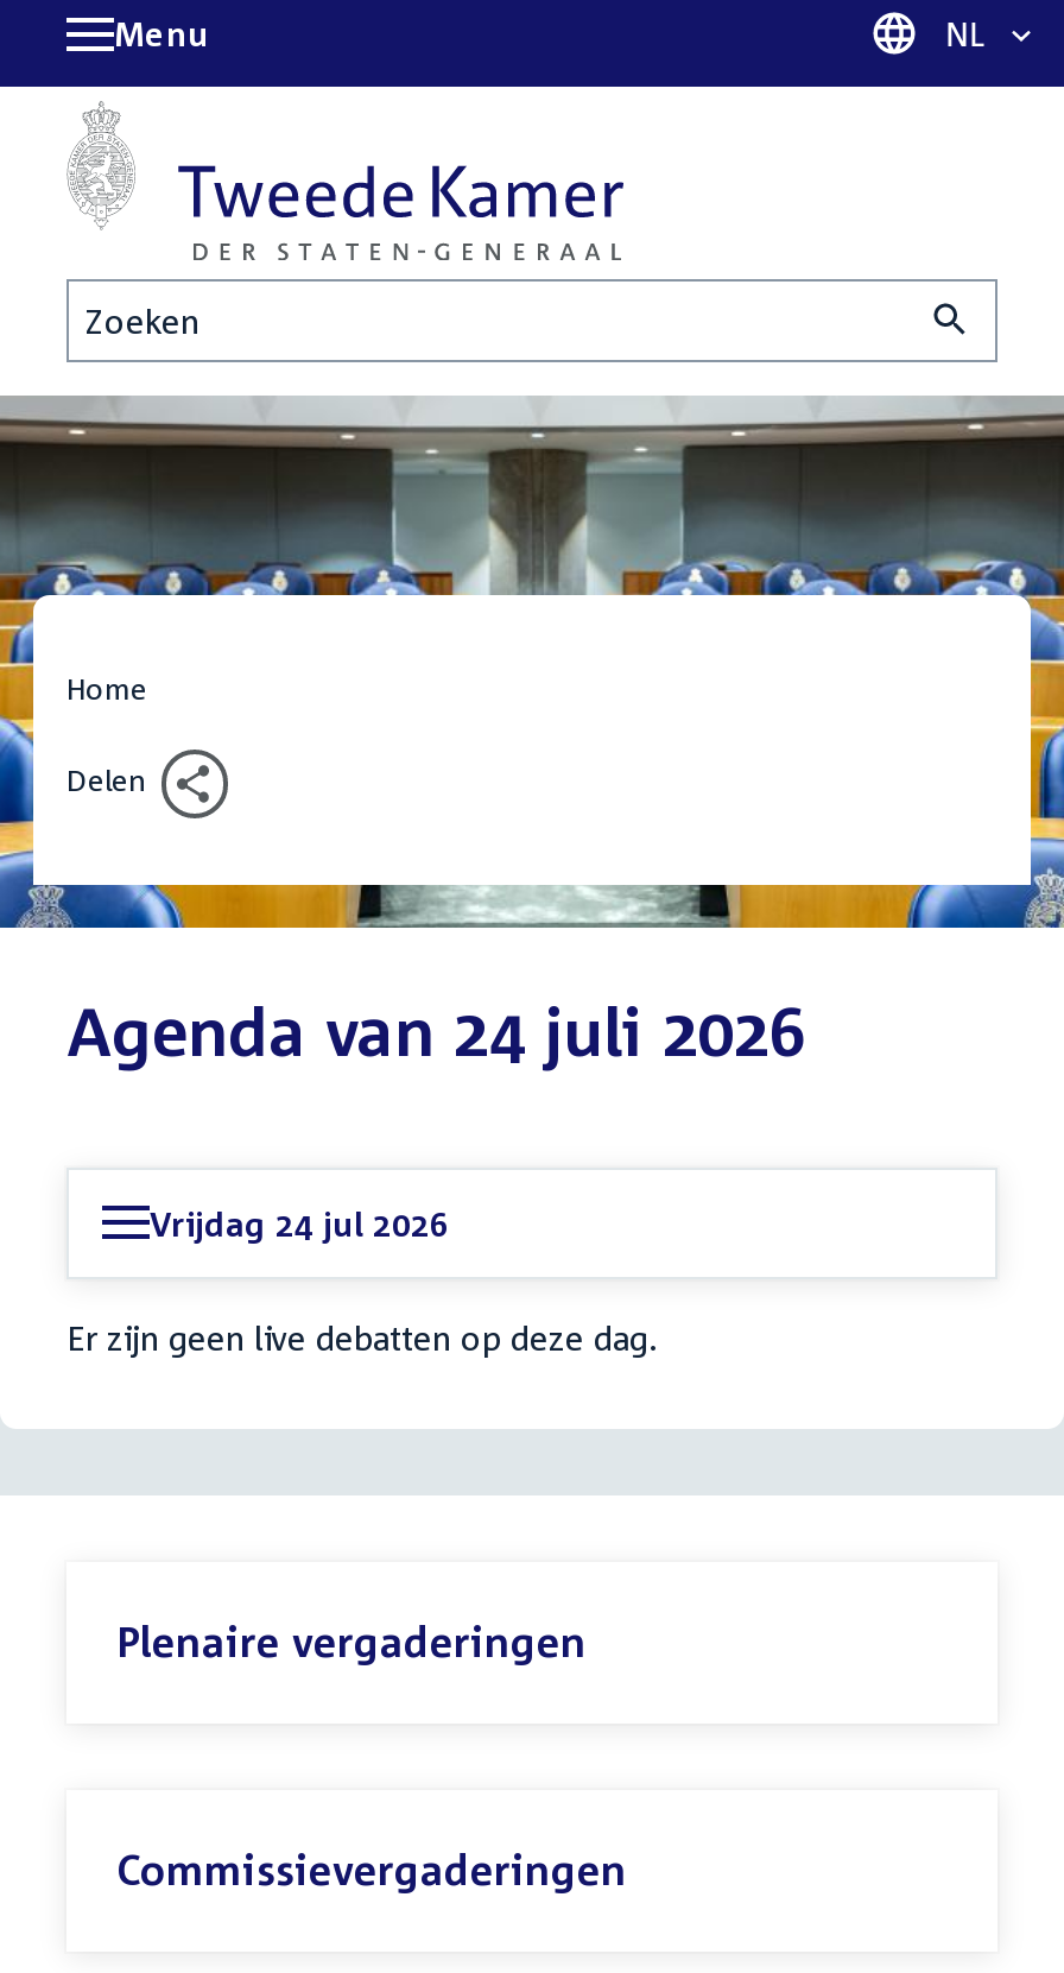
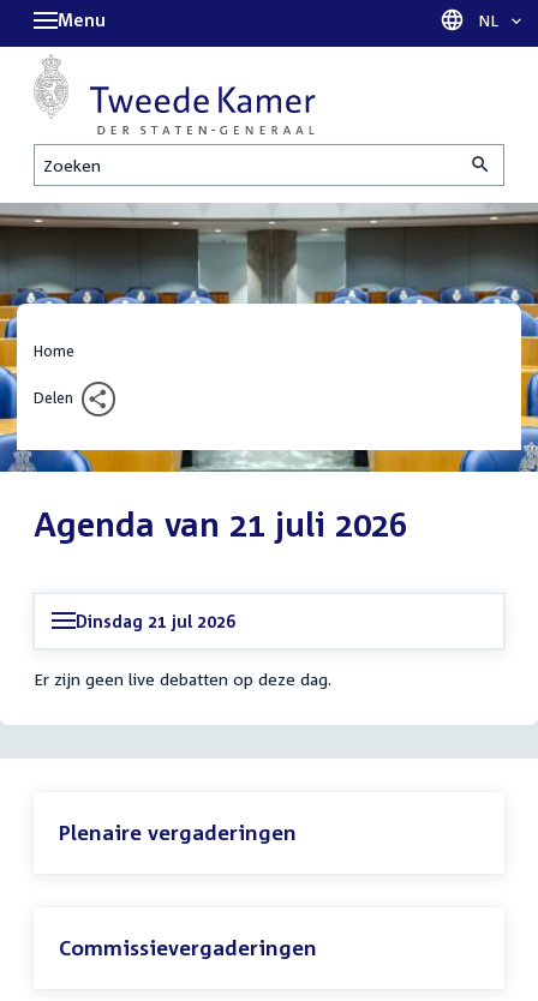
- Agenda van 24 juli 2026
+ Agenda van 21 juli 2026

- Vrijdag 24 jul 2026
+ Dinsdag 21 jul 2026
